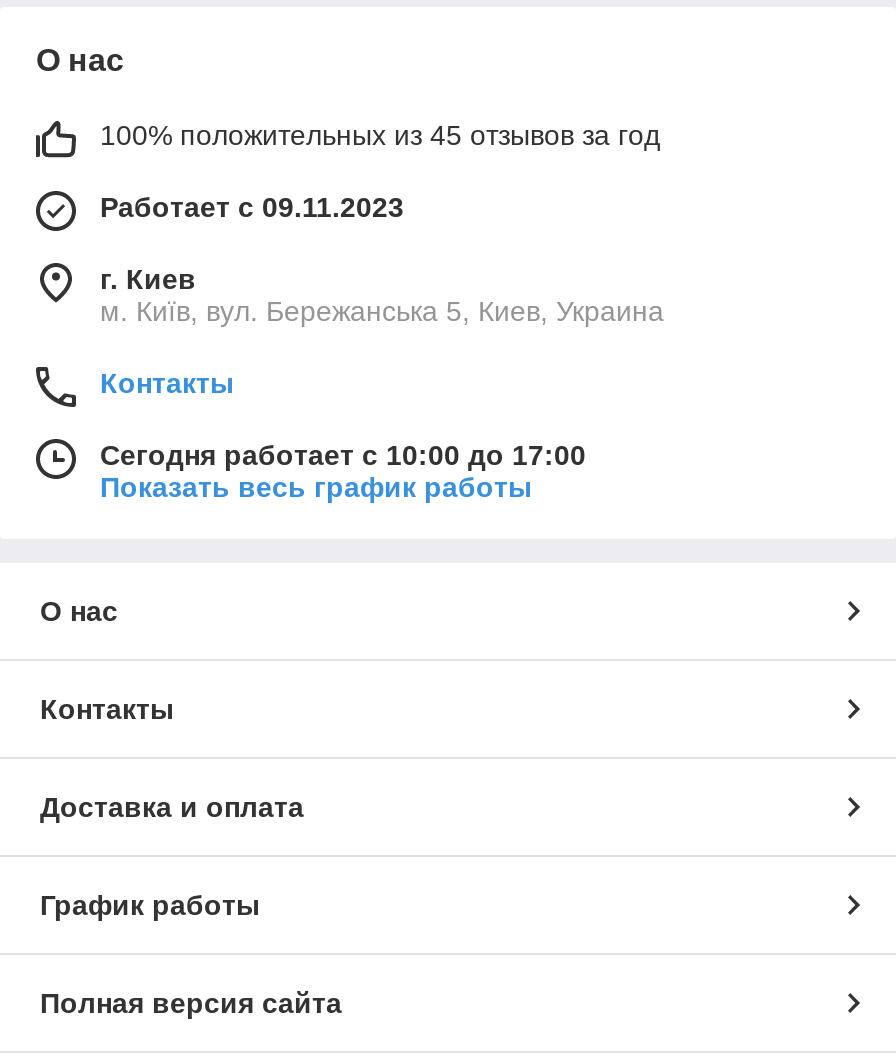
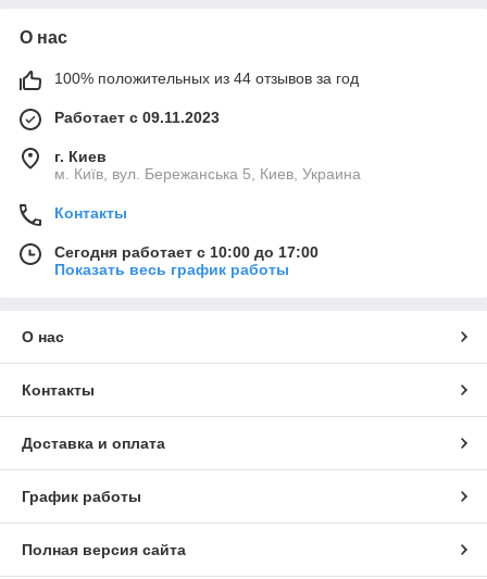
- 100% положительных из 45 отзывов за год
+ 100% положительных из 44 отзывов за год
